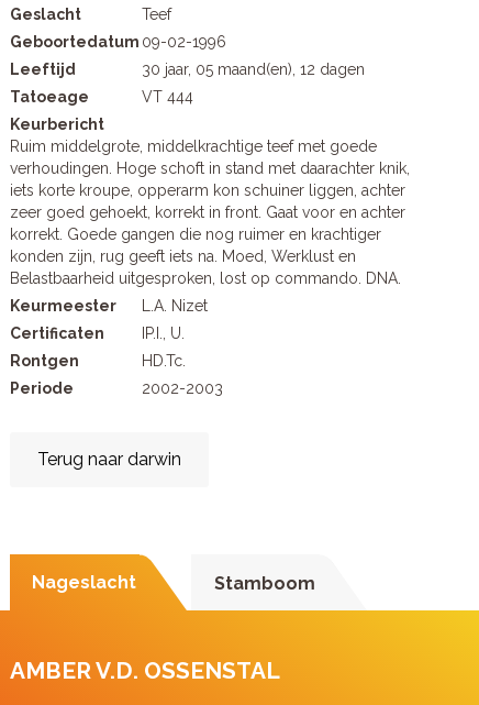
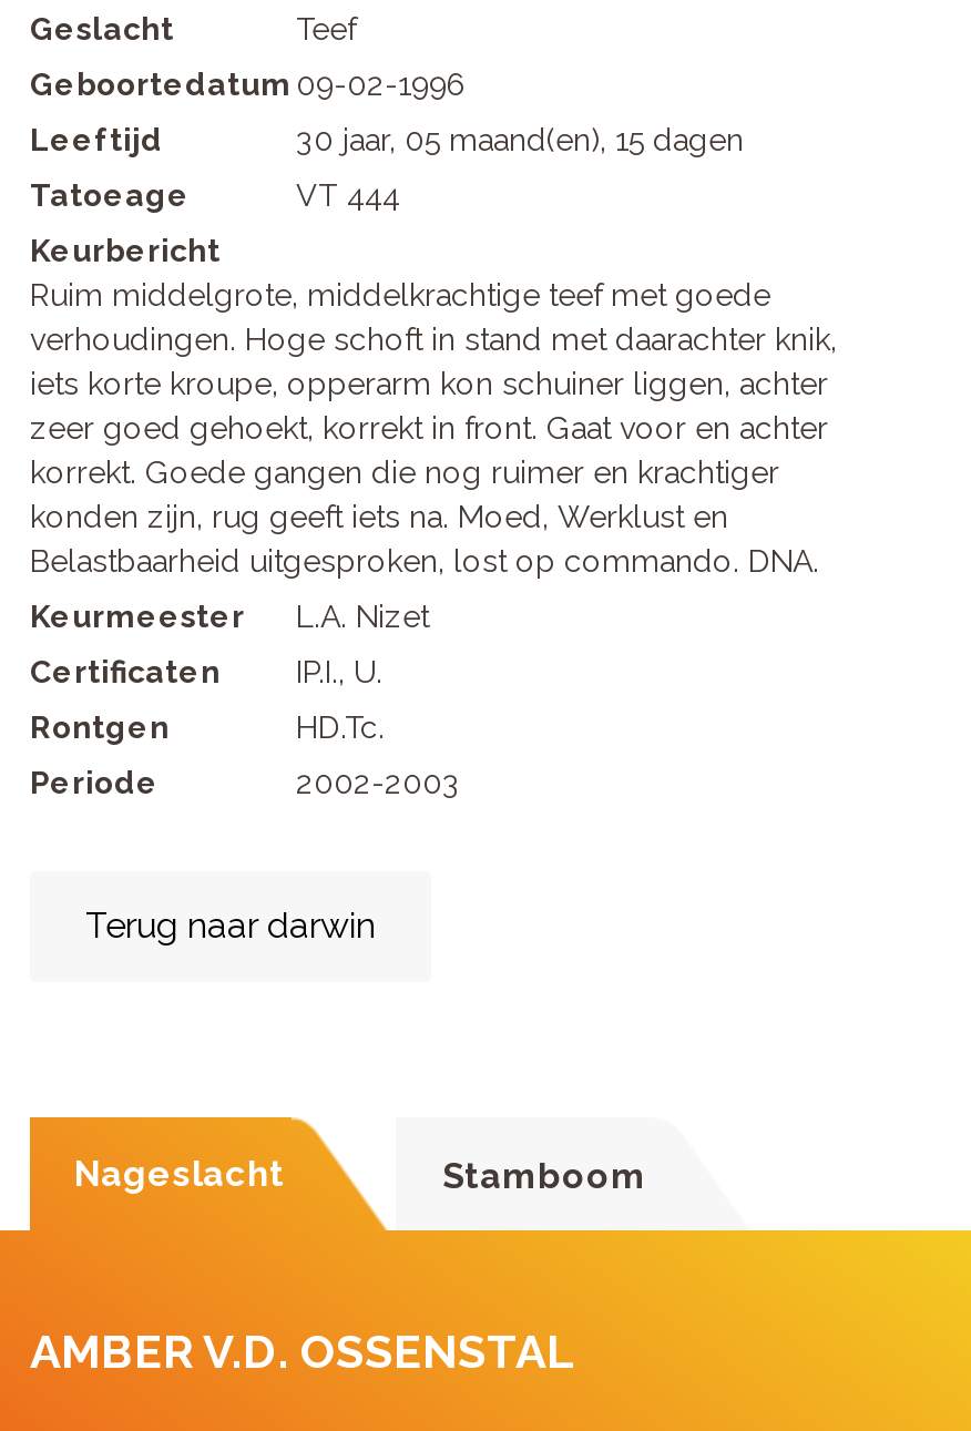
- 30 jaar, 05 maand(en), 12 dagen
+ 30 jaar, 05 maand(en), 15 dagen
